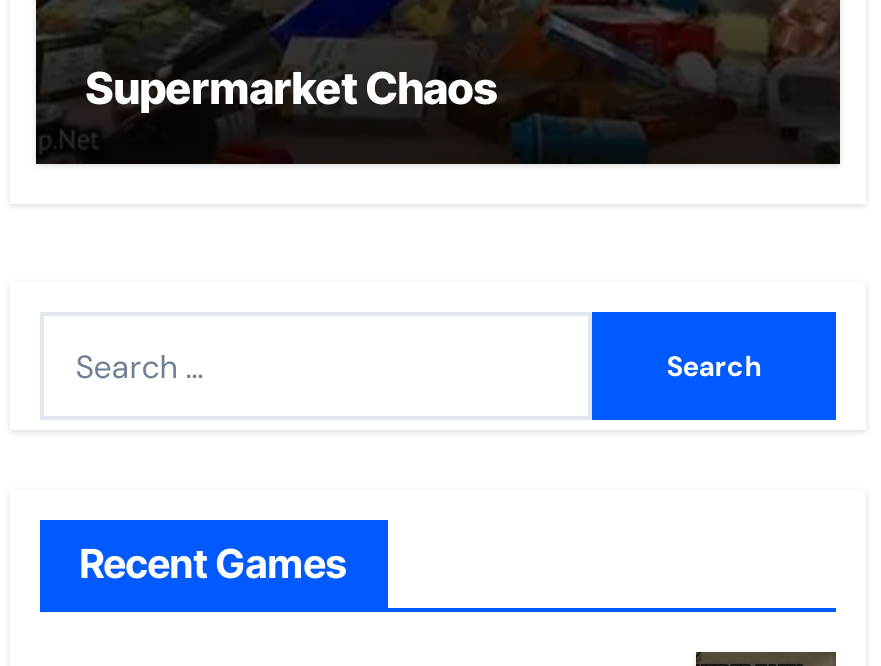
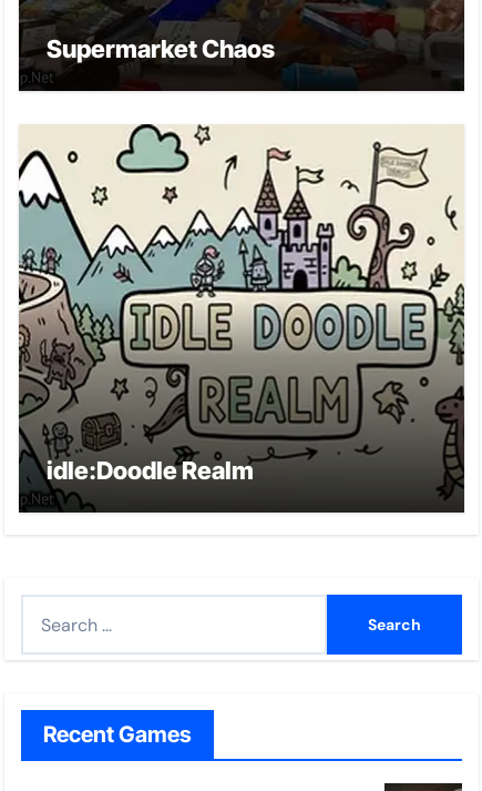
+ [image]
+ idle:Doodle Realm
